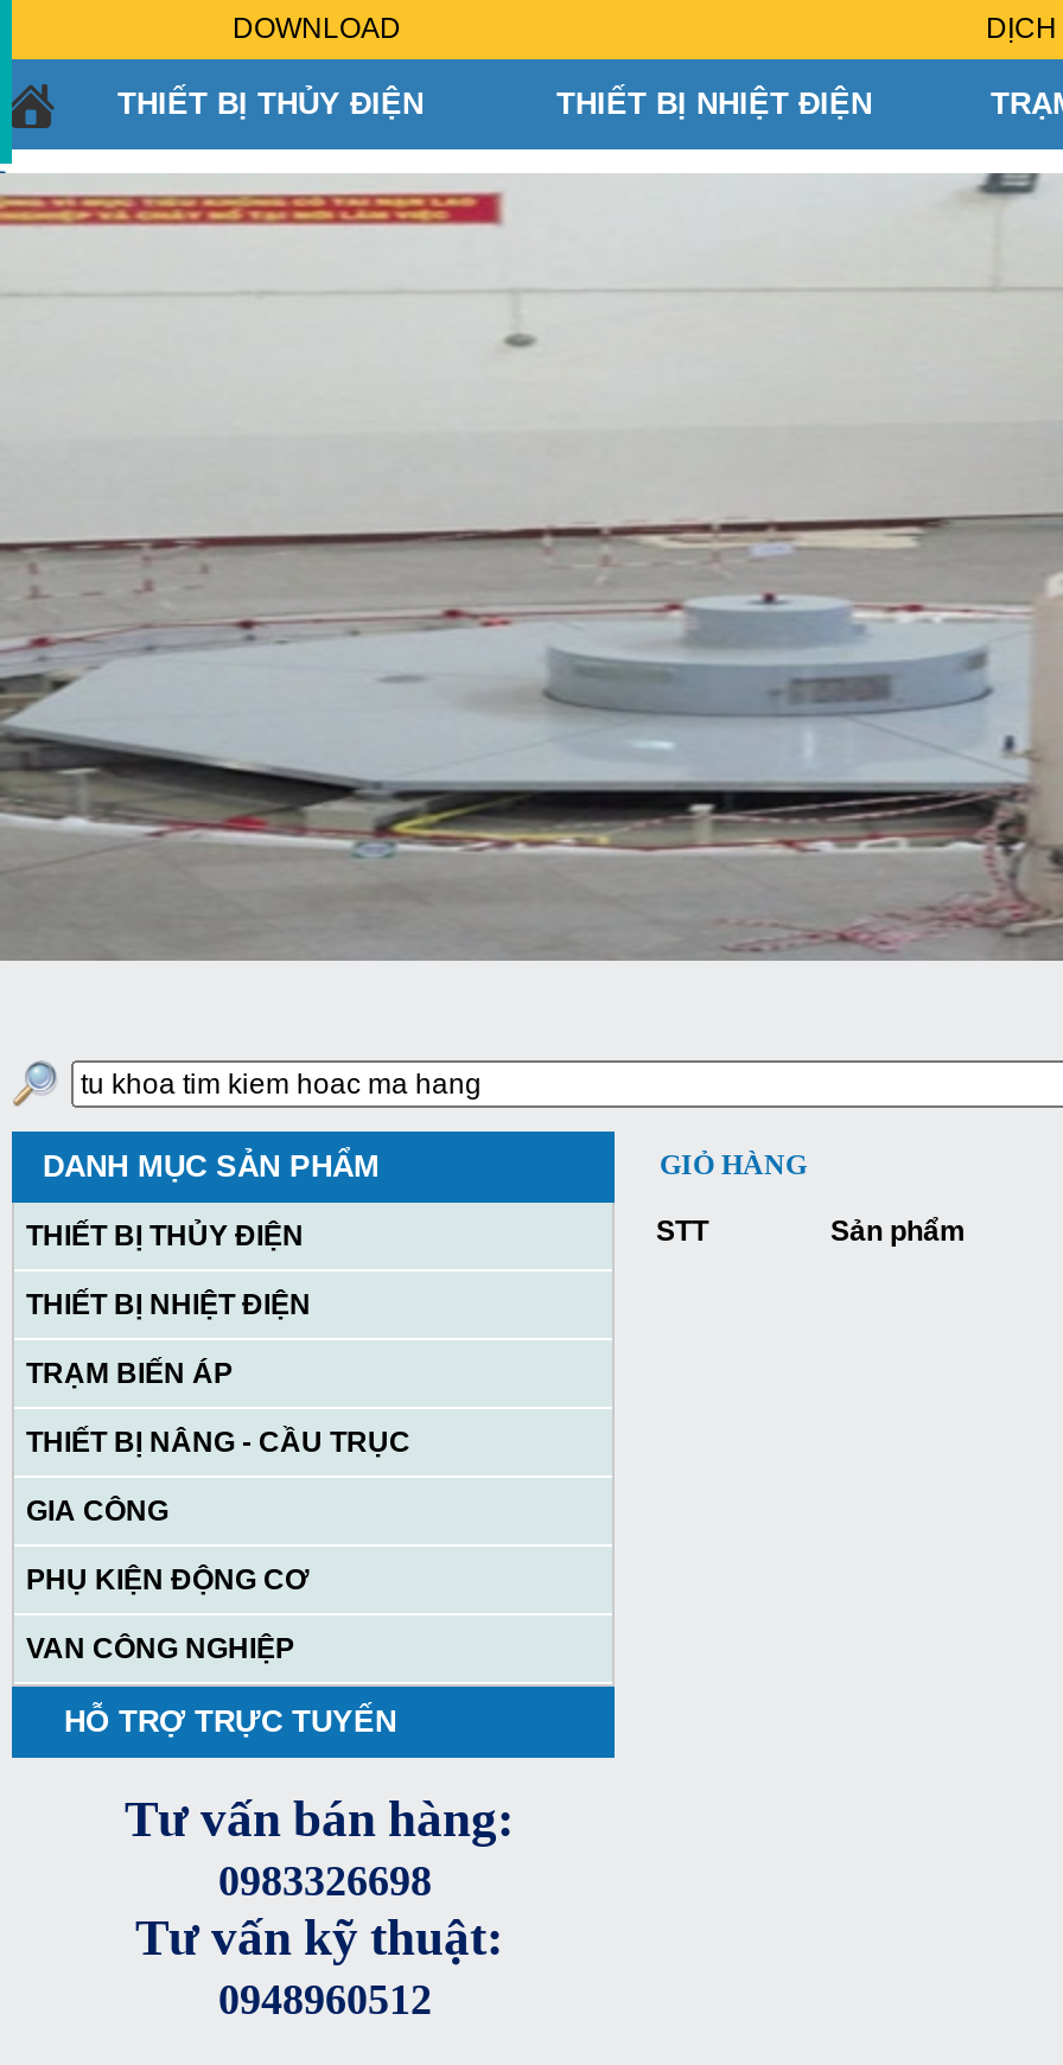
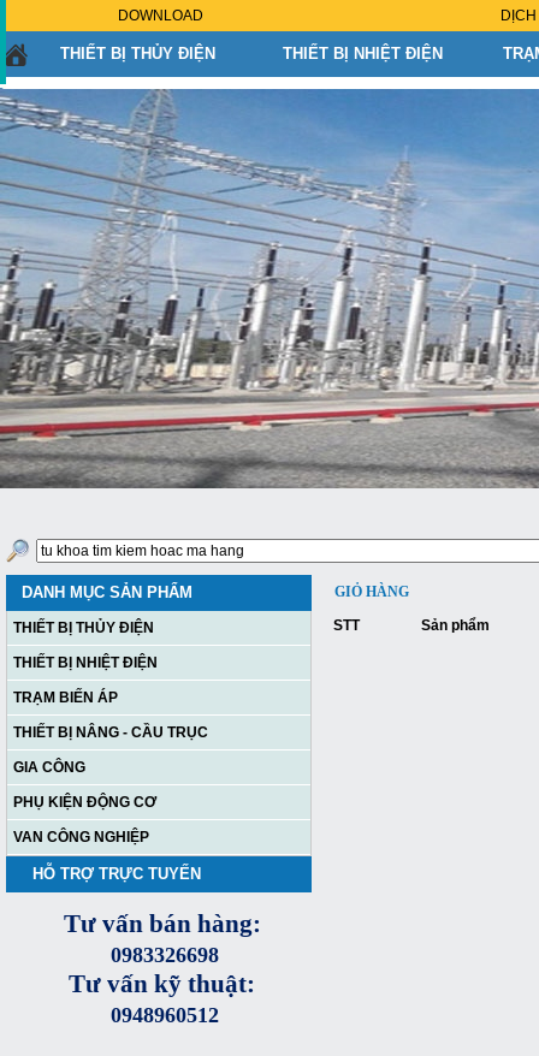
- [image]
+ [image]
